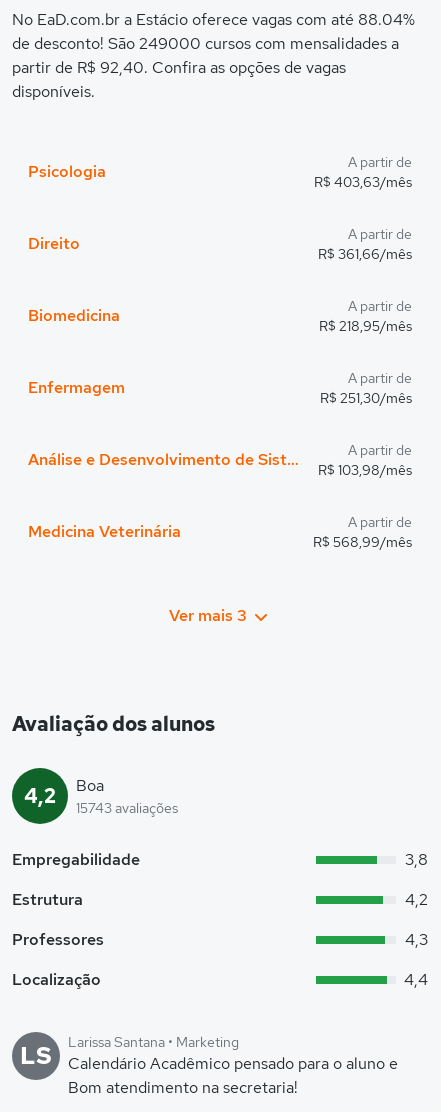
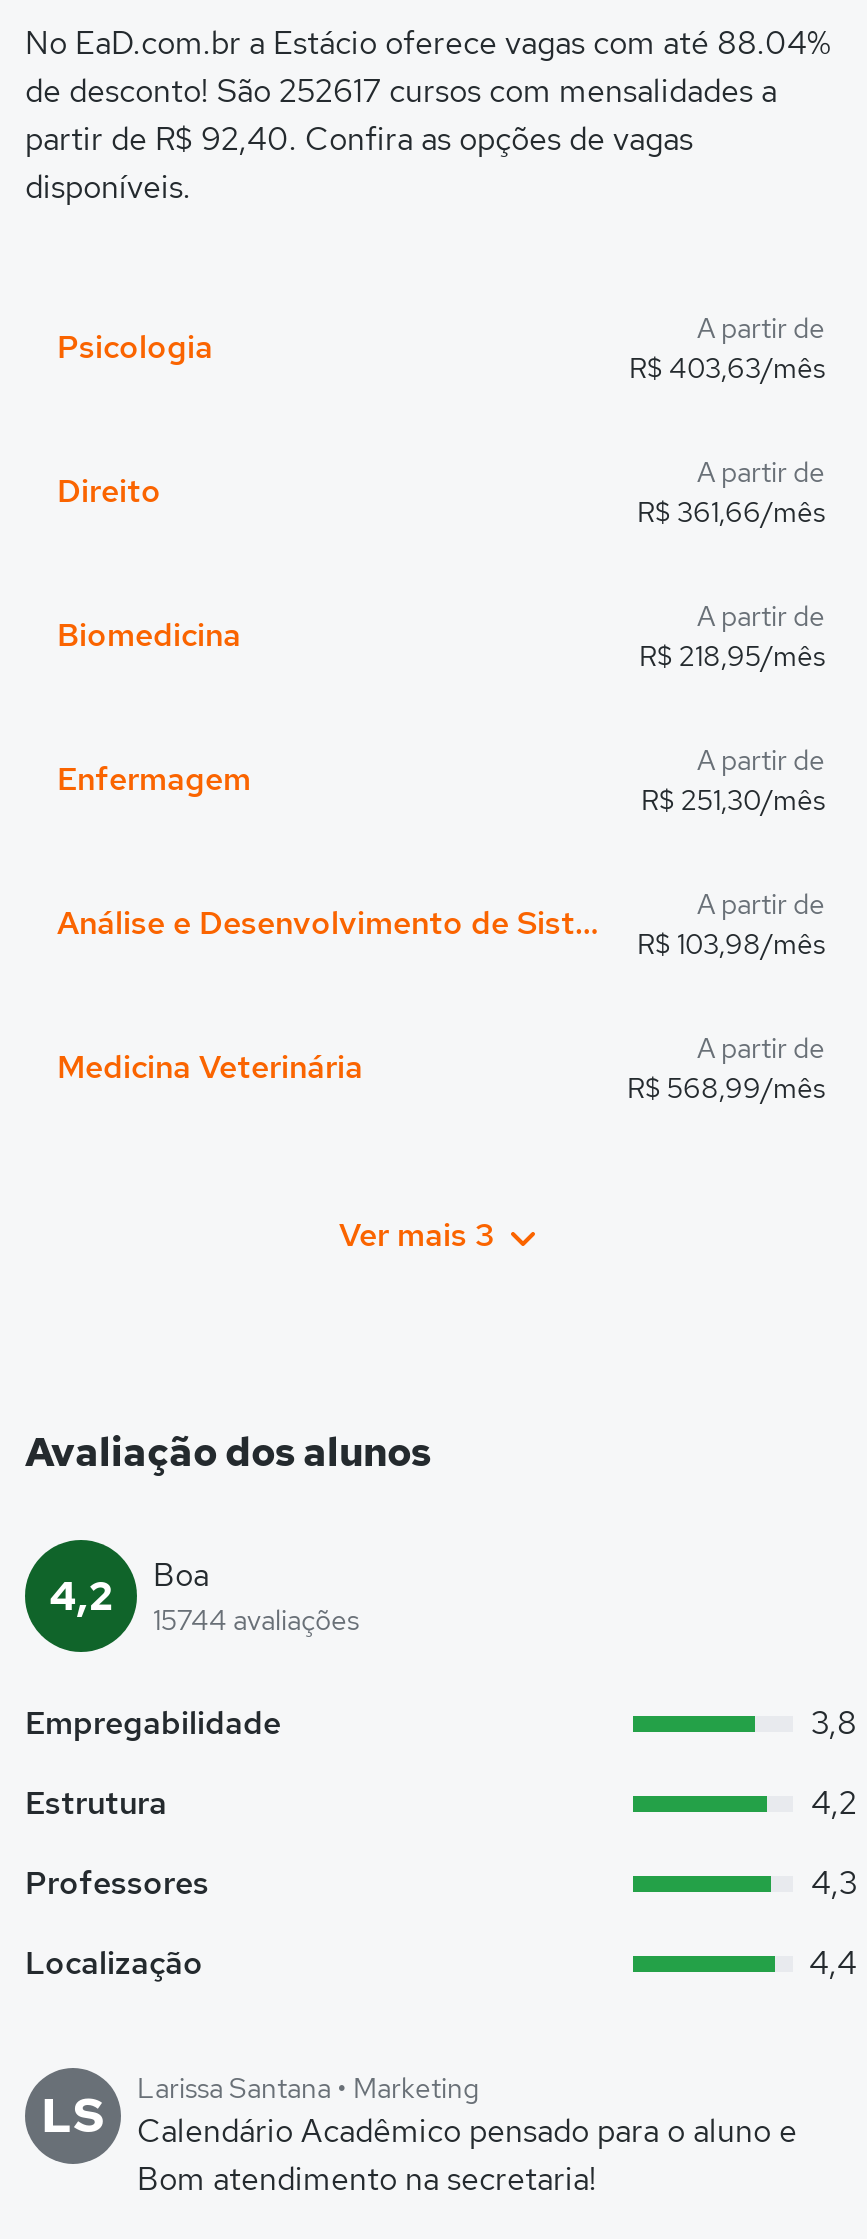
- de desconto! São 249000 cursos com mensalidades a
+ de desconto! São 252617 cursos com mensalidades a

- 4,2 15743 avaliações Boa
+ 4,2 15744 avaliações Boa
